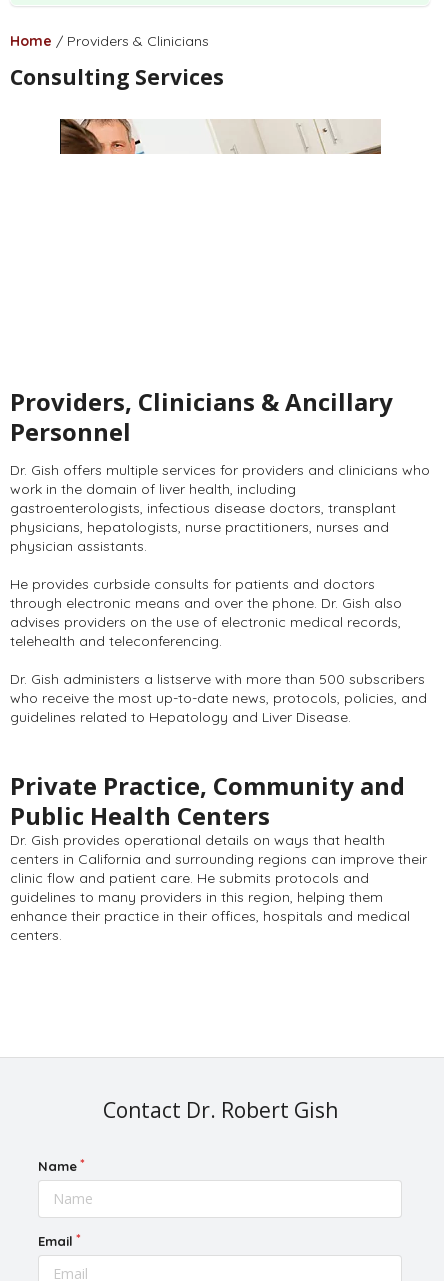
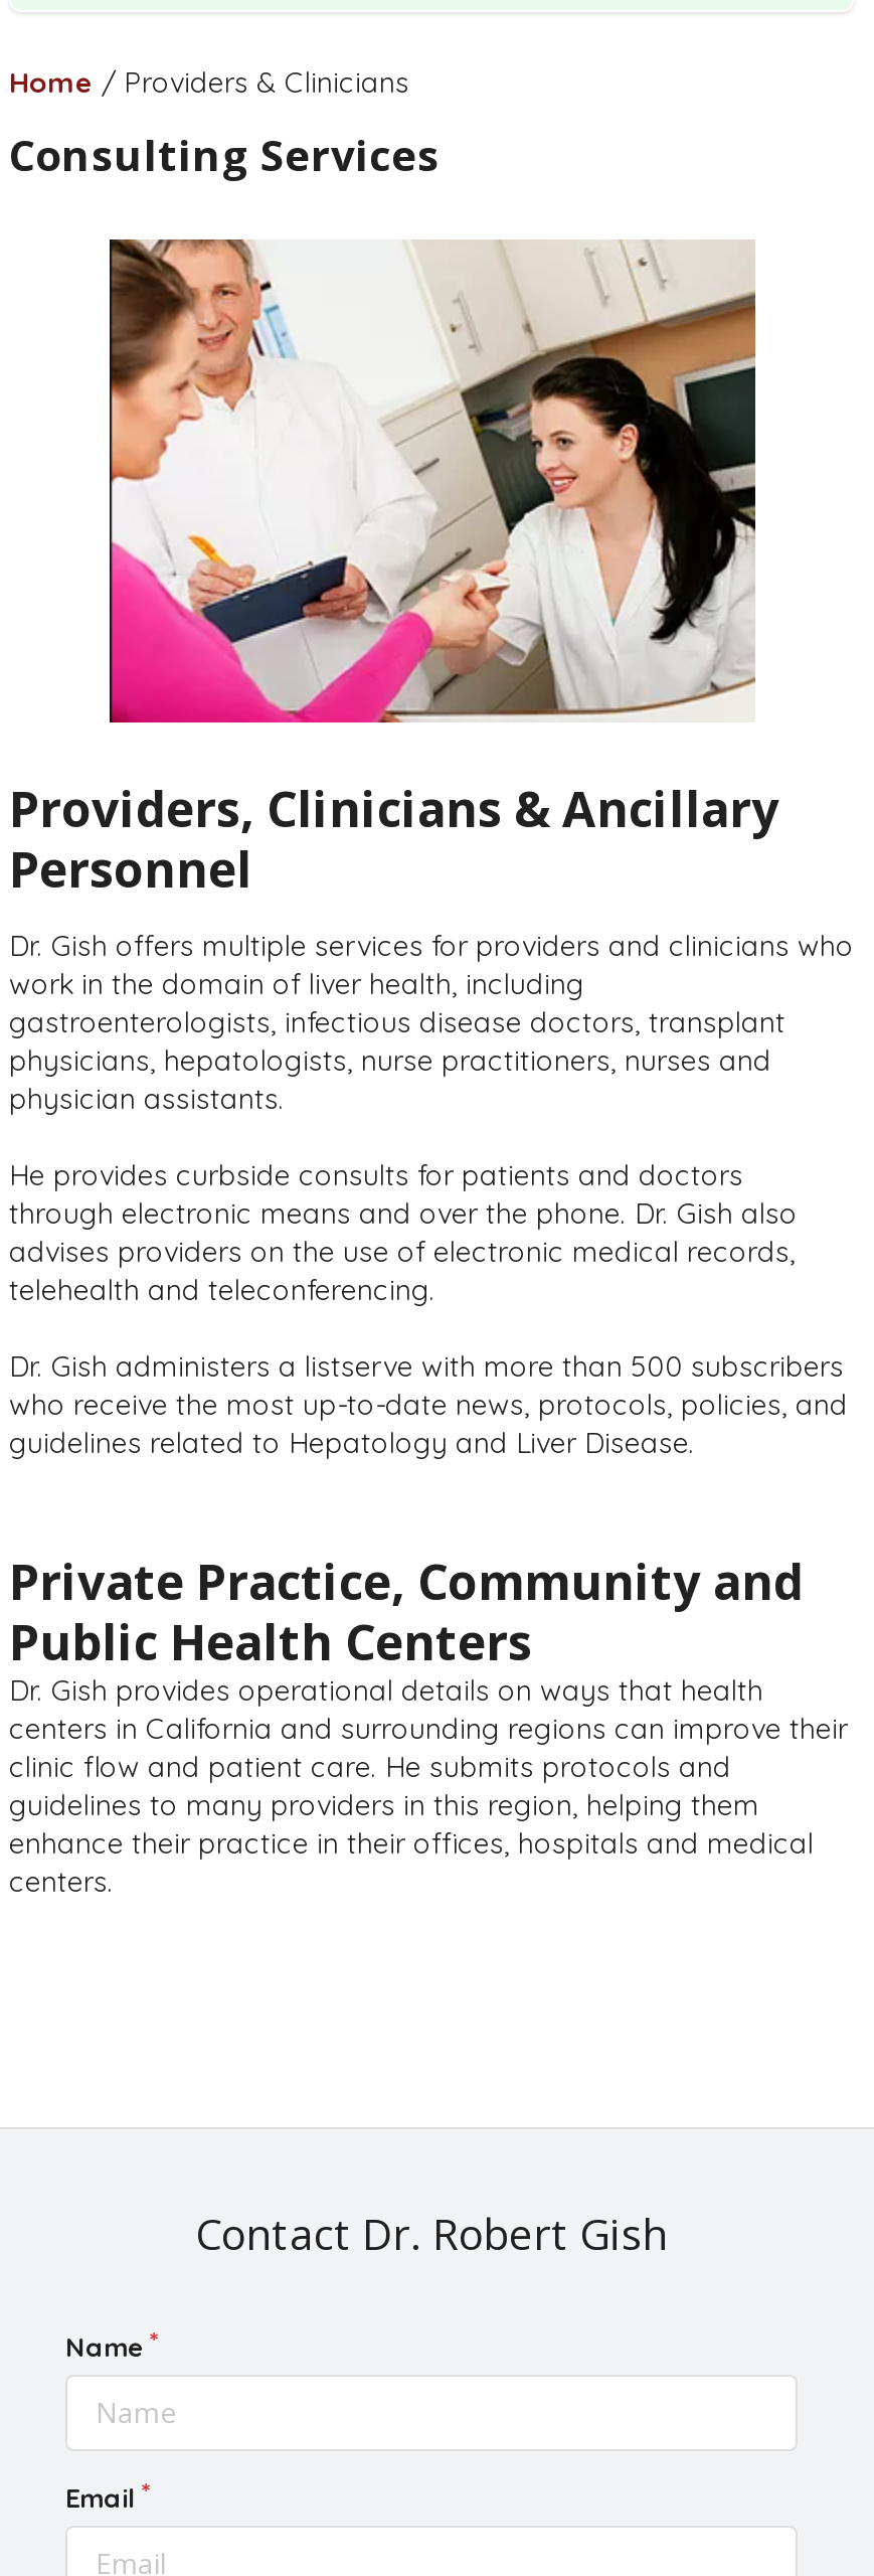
+ [image]
